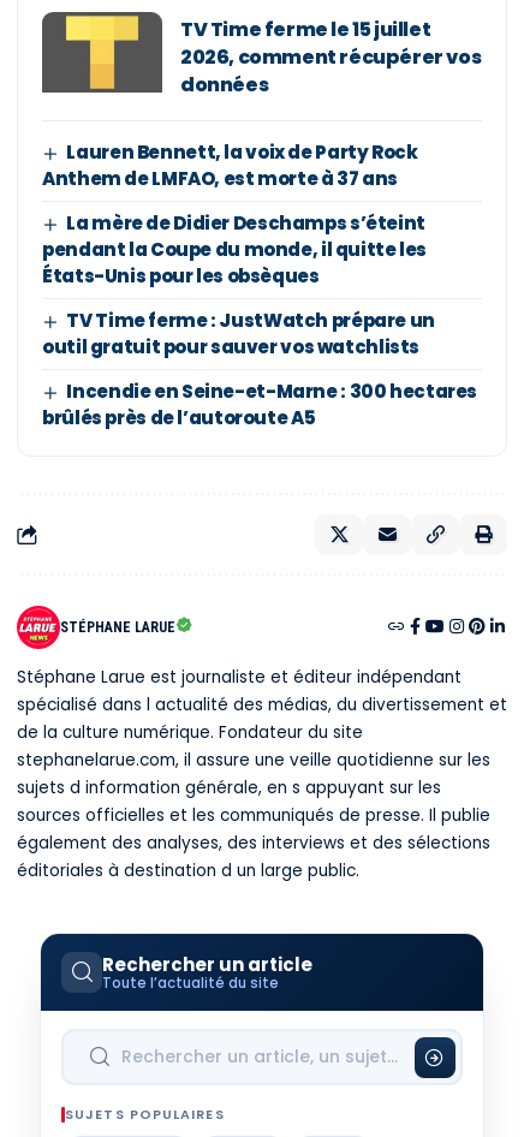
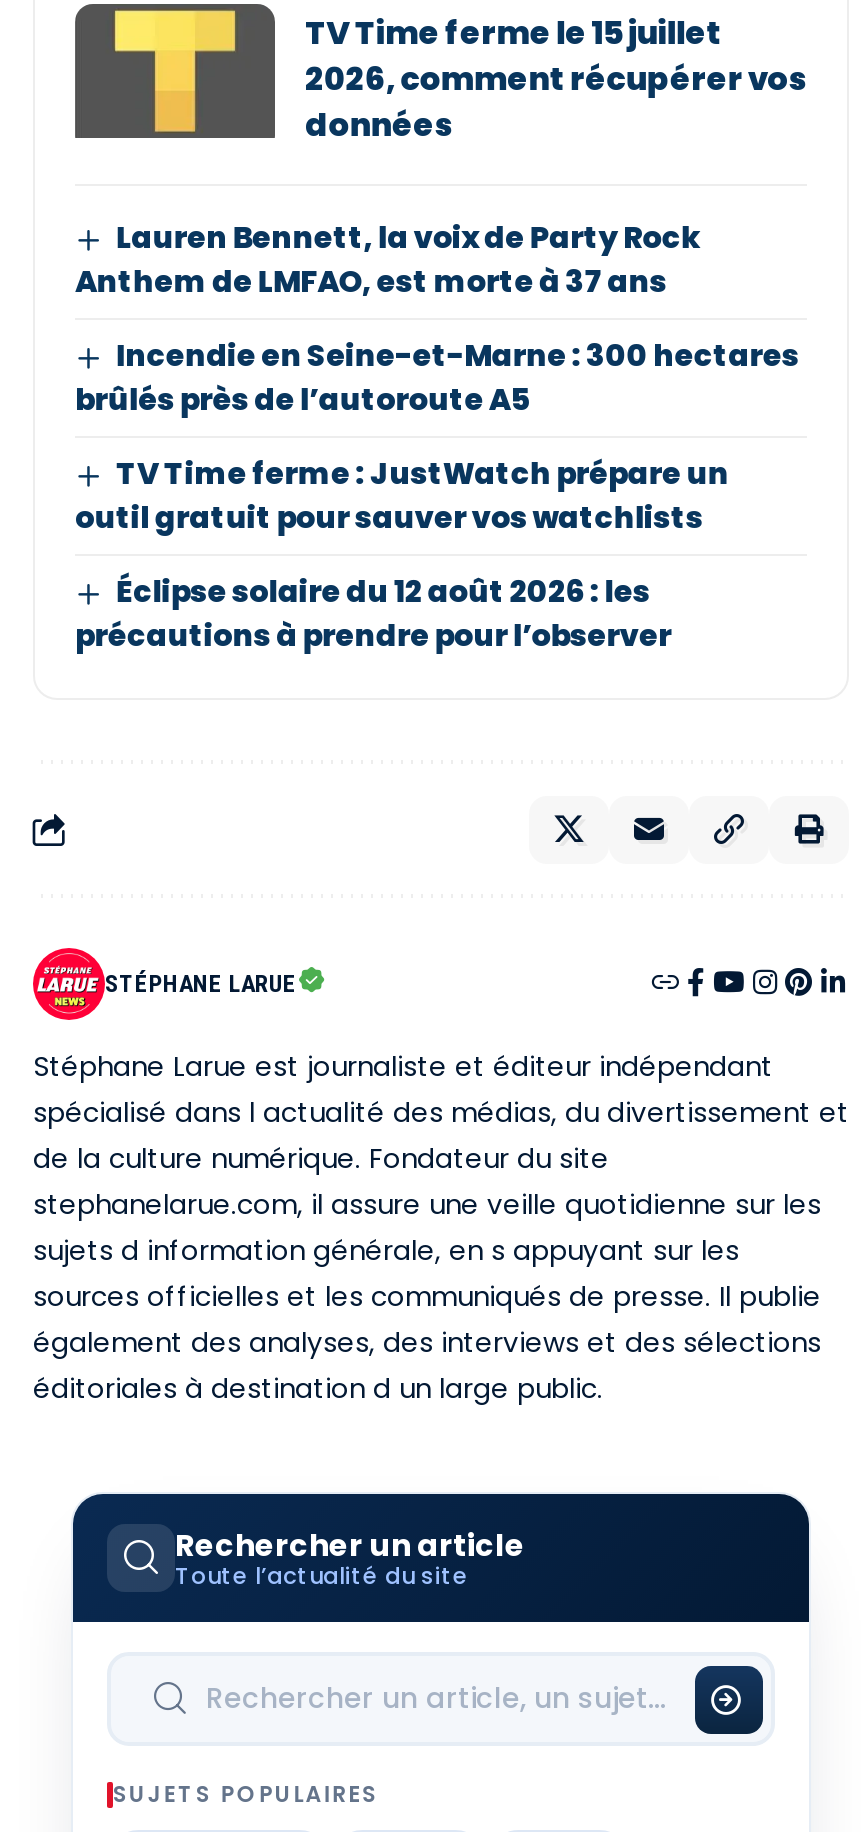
- La mère de Didier Deschamps s’éteint
- pendant la Coupe du monde, il quitte les
- États-Unis pour les obsèques

+ Éclipse solaire du 12 août 2026 : les
+ précautions à prendre pour l’observer

moved up: Incendie en Seine-et-Marne : 300 hectares | brûlés près de l’autoroute A5
